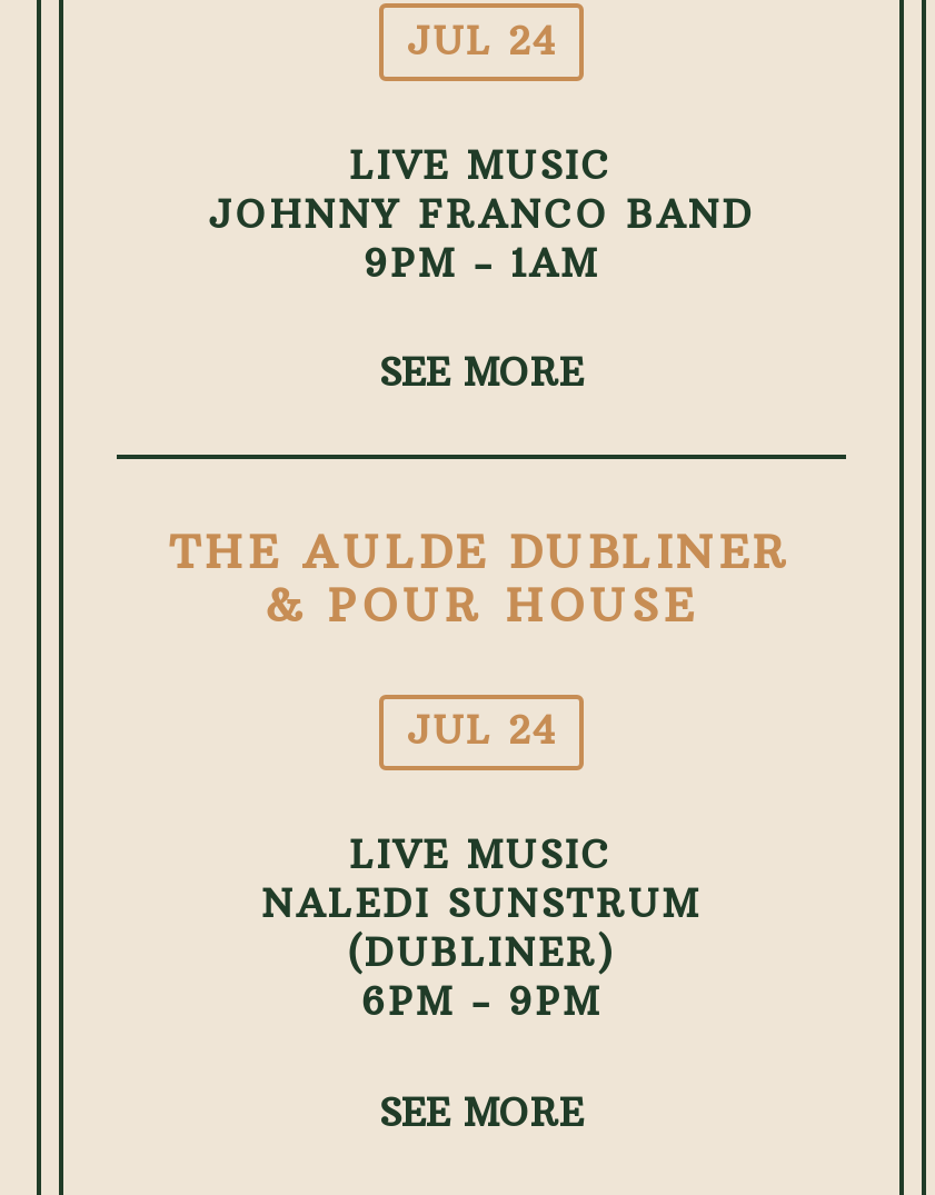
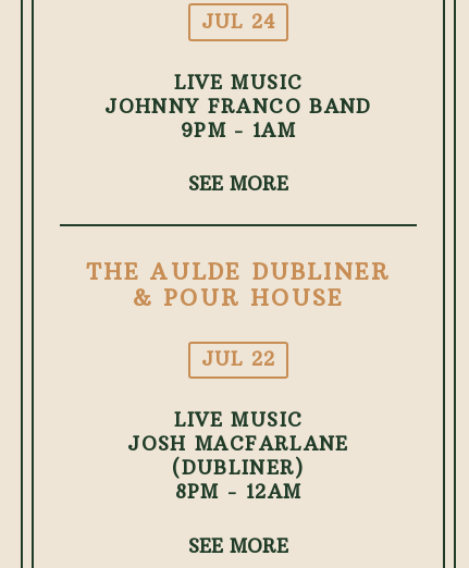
- JUL 24
+ JUL 22

- NALEDI SUNSTRUM
+ JOSH MACFARLANE

- 6PM - 9PM
+ 8PM - 12AM
